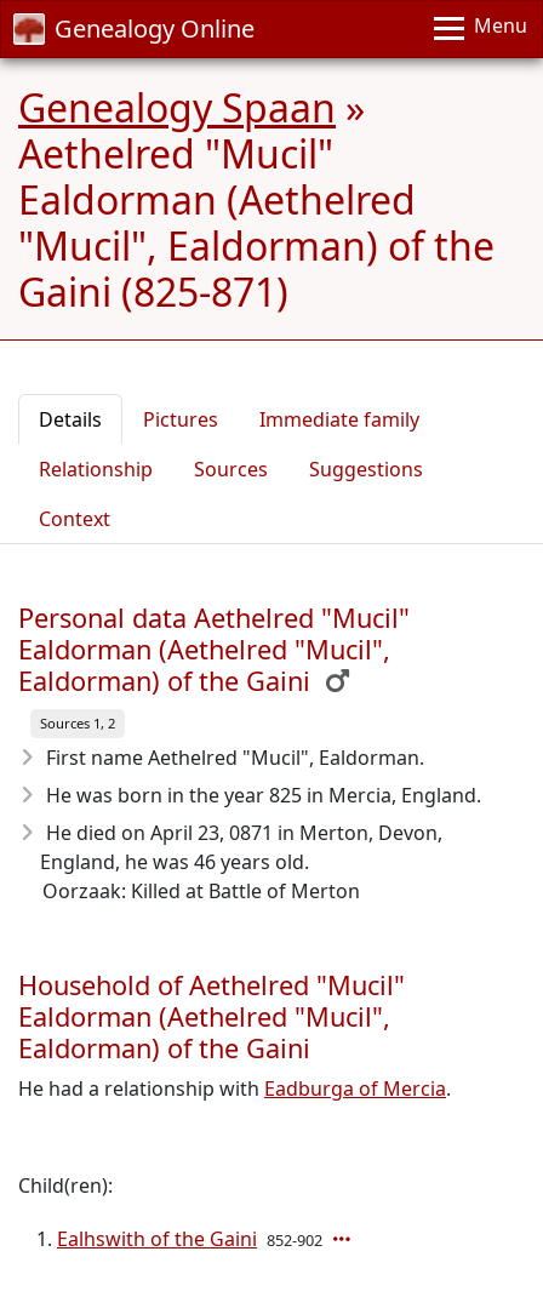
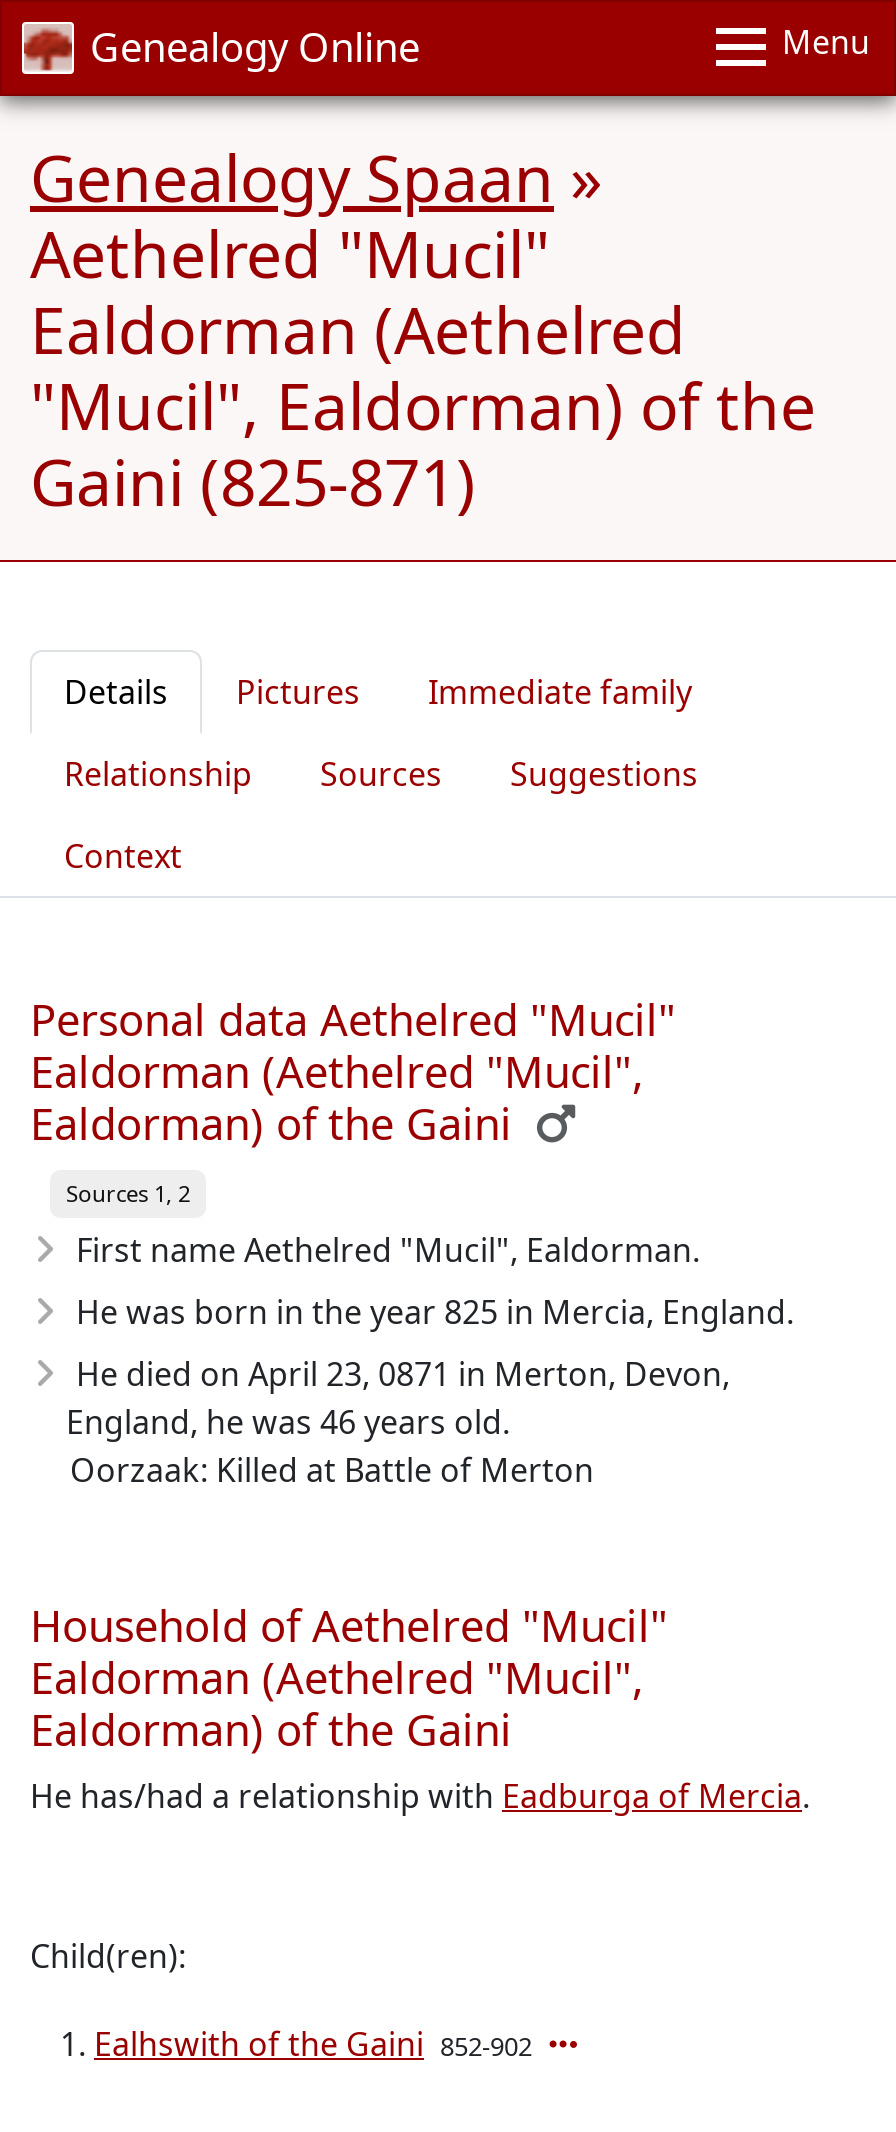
- He had a relationship with Eadburga of Mercia.
+ He has/had a relationship with Eadburga of Mercia.
